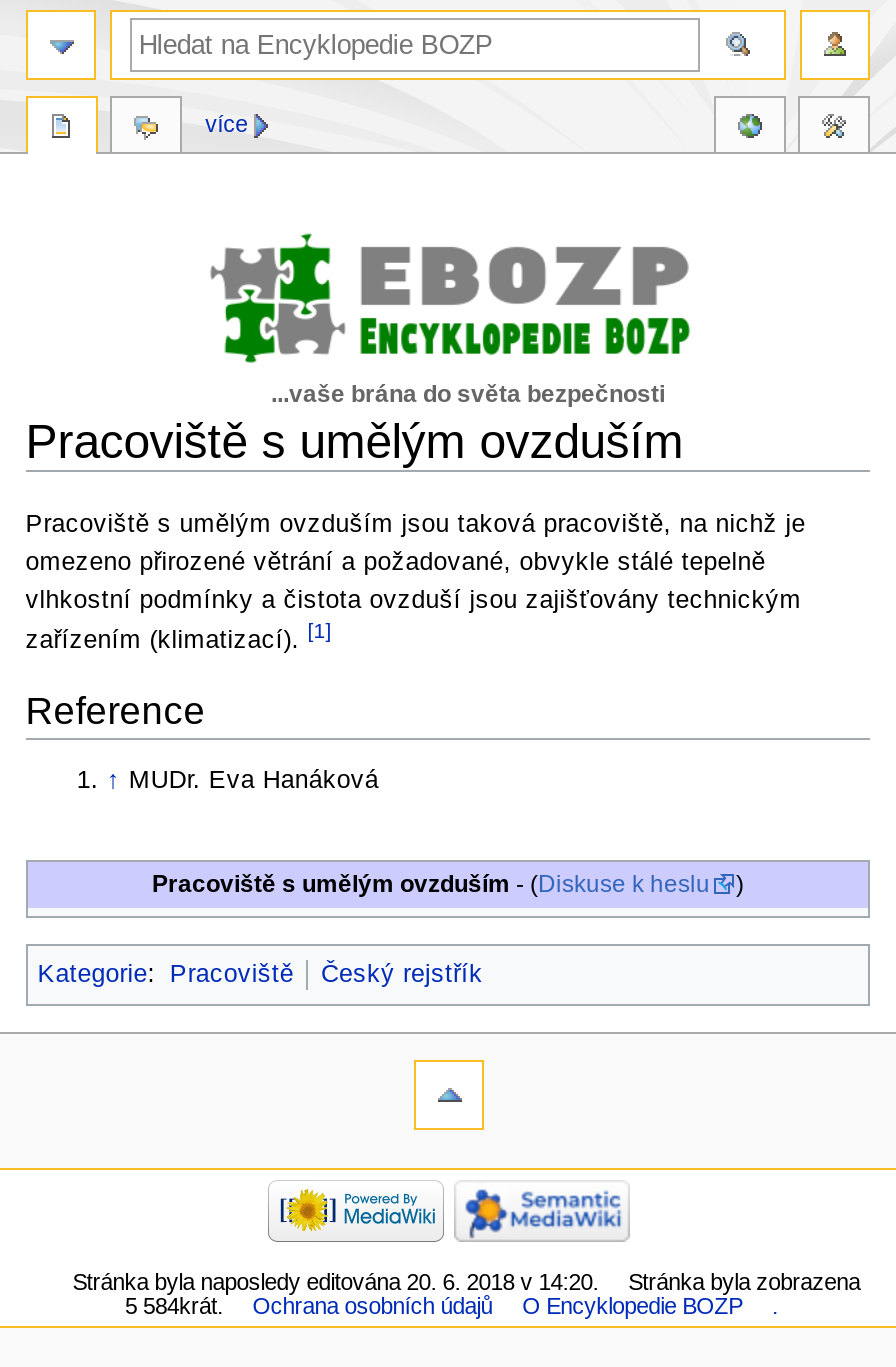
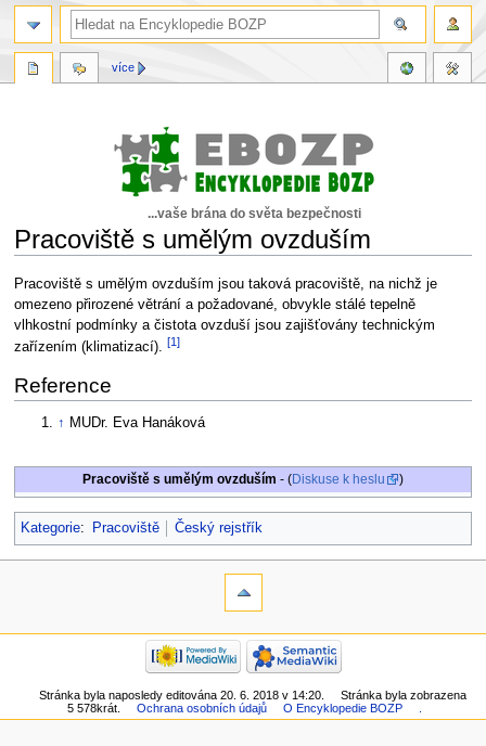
- 5 584krát.
+ 5 578krát.
